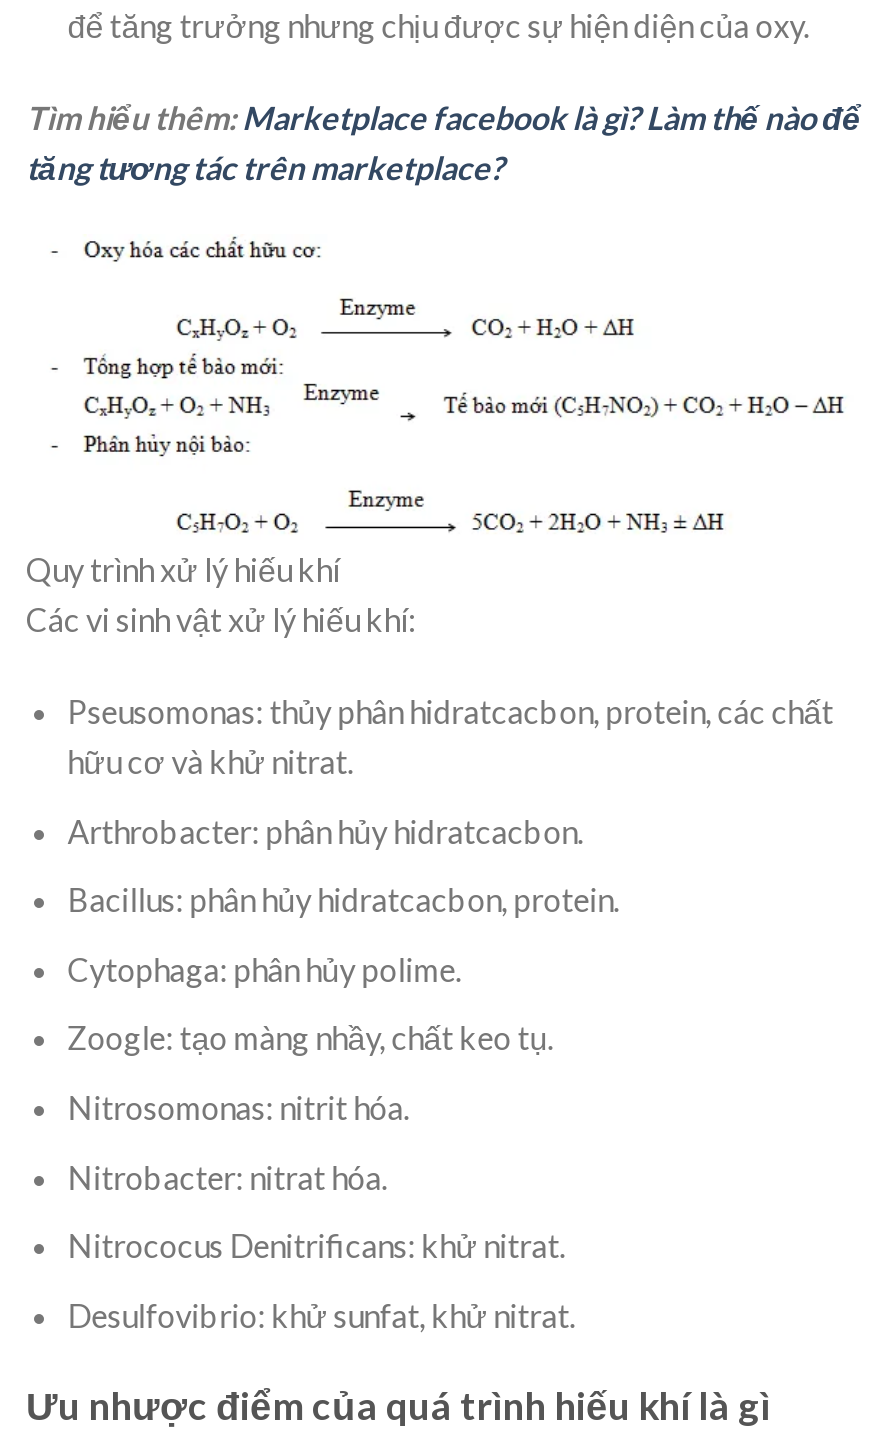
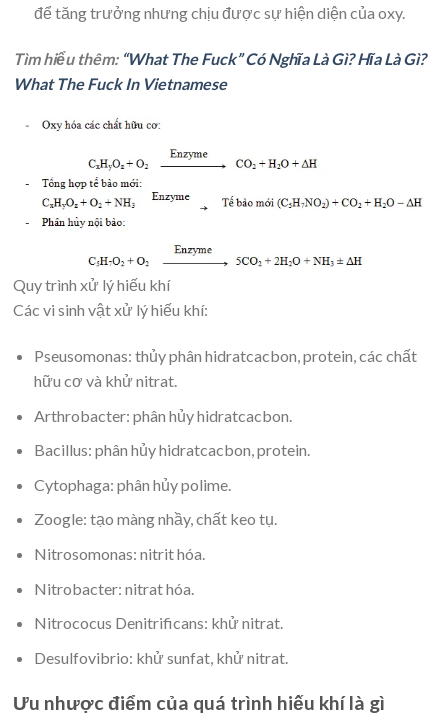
- Tìm hiểu thêm: Marketplace facebook là gì? Làm thế nào để
- tăng tương tác trên marketplace?
+ Tìm hiểu thêm: “What The Fuck” Có Nghĩa Là Gì? Hĩa Là Gì?
+ What The Fuck In Vietnamese
